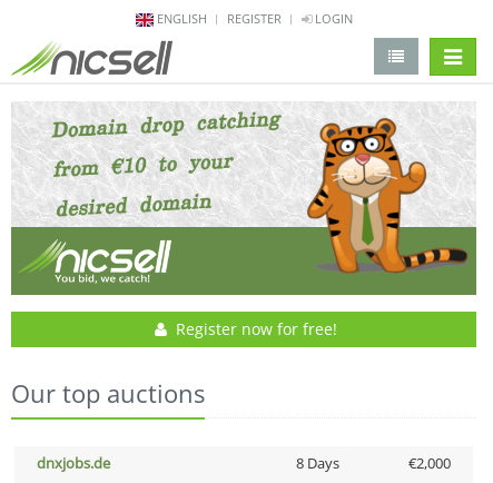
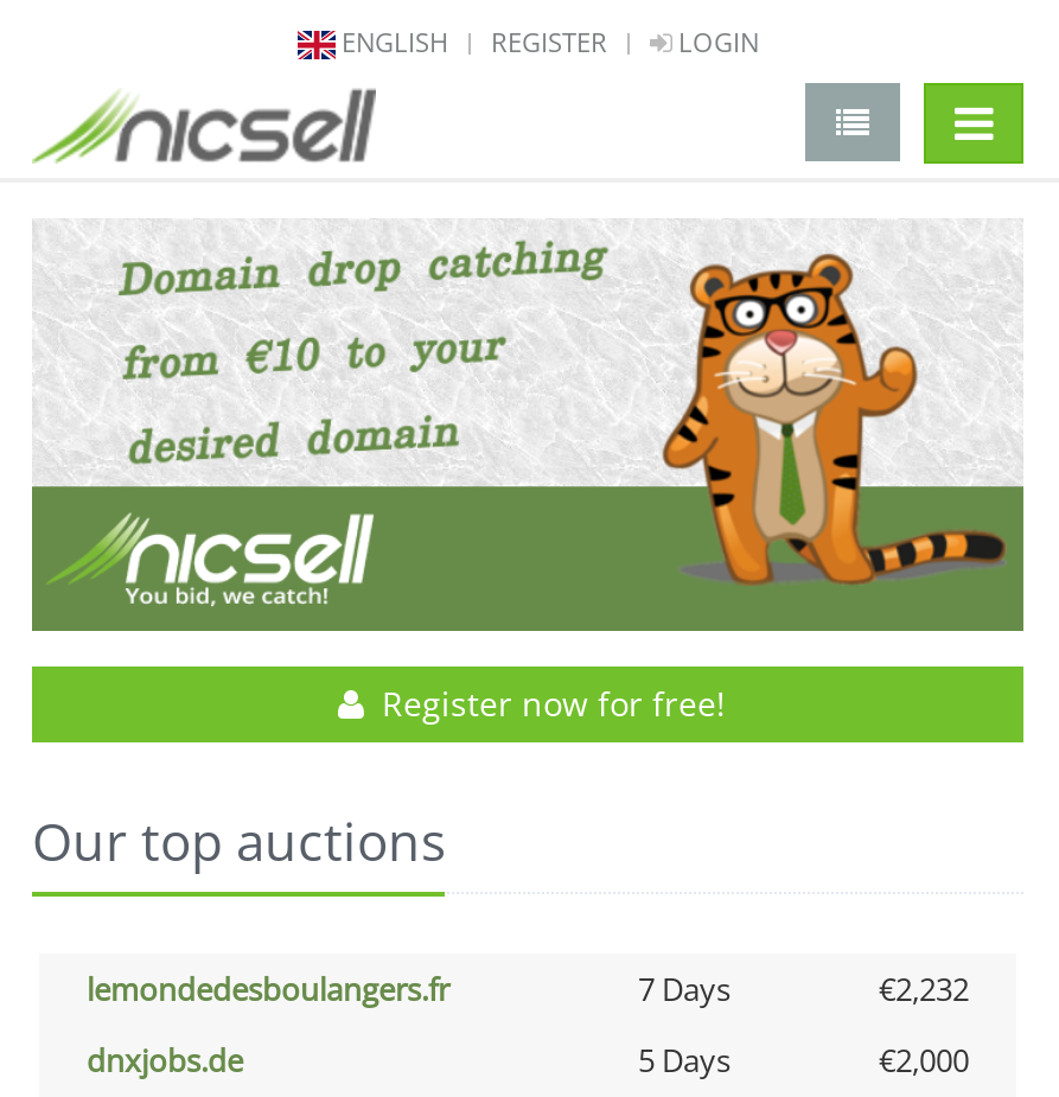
+ lemondedesboulangers.fr
+ 7 Days
+ €2,232

- 8 Days
+ 5 Days
